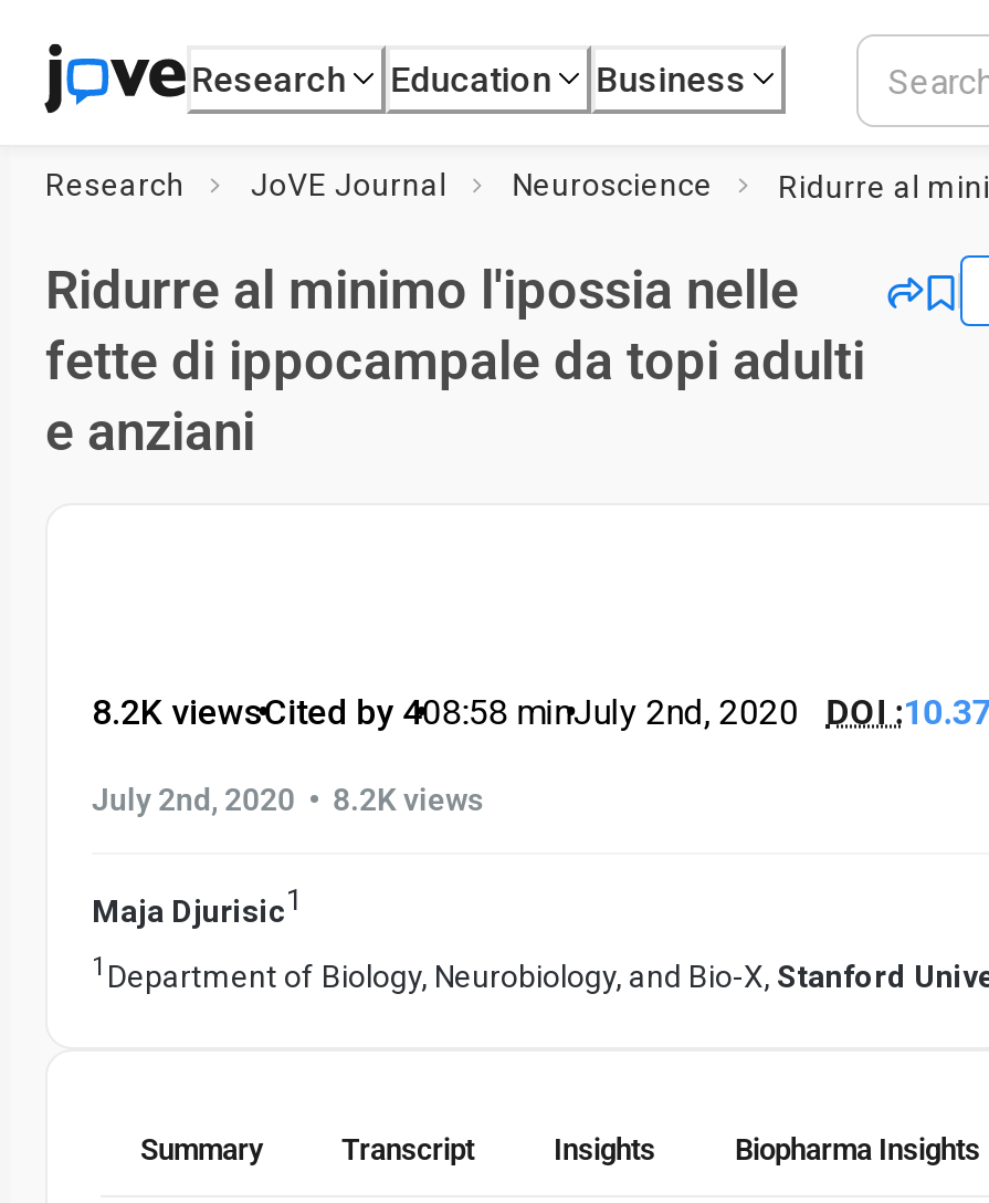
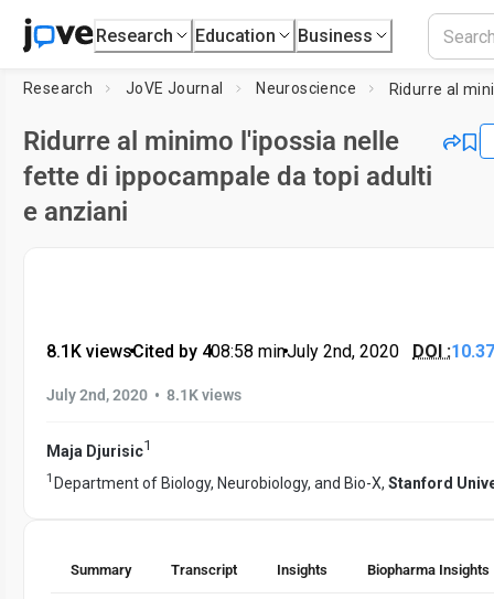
- 8.2K views
+ 8.1K views

- July 2nd, 2020 • 8.2K views
+ July 2nd, 2020 • 8.1K views
